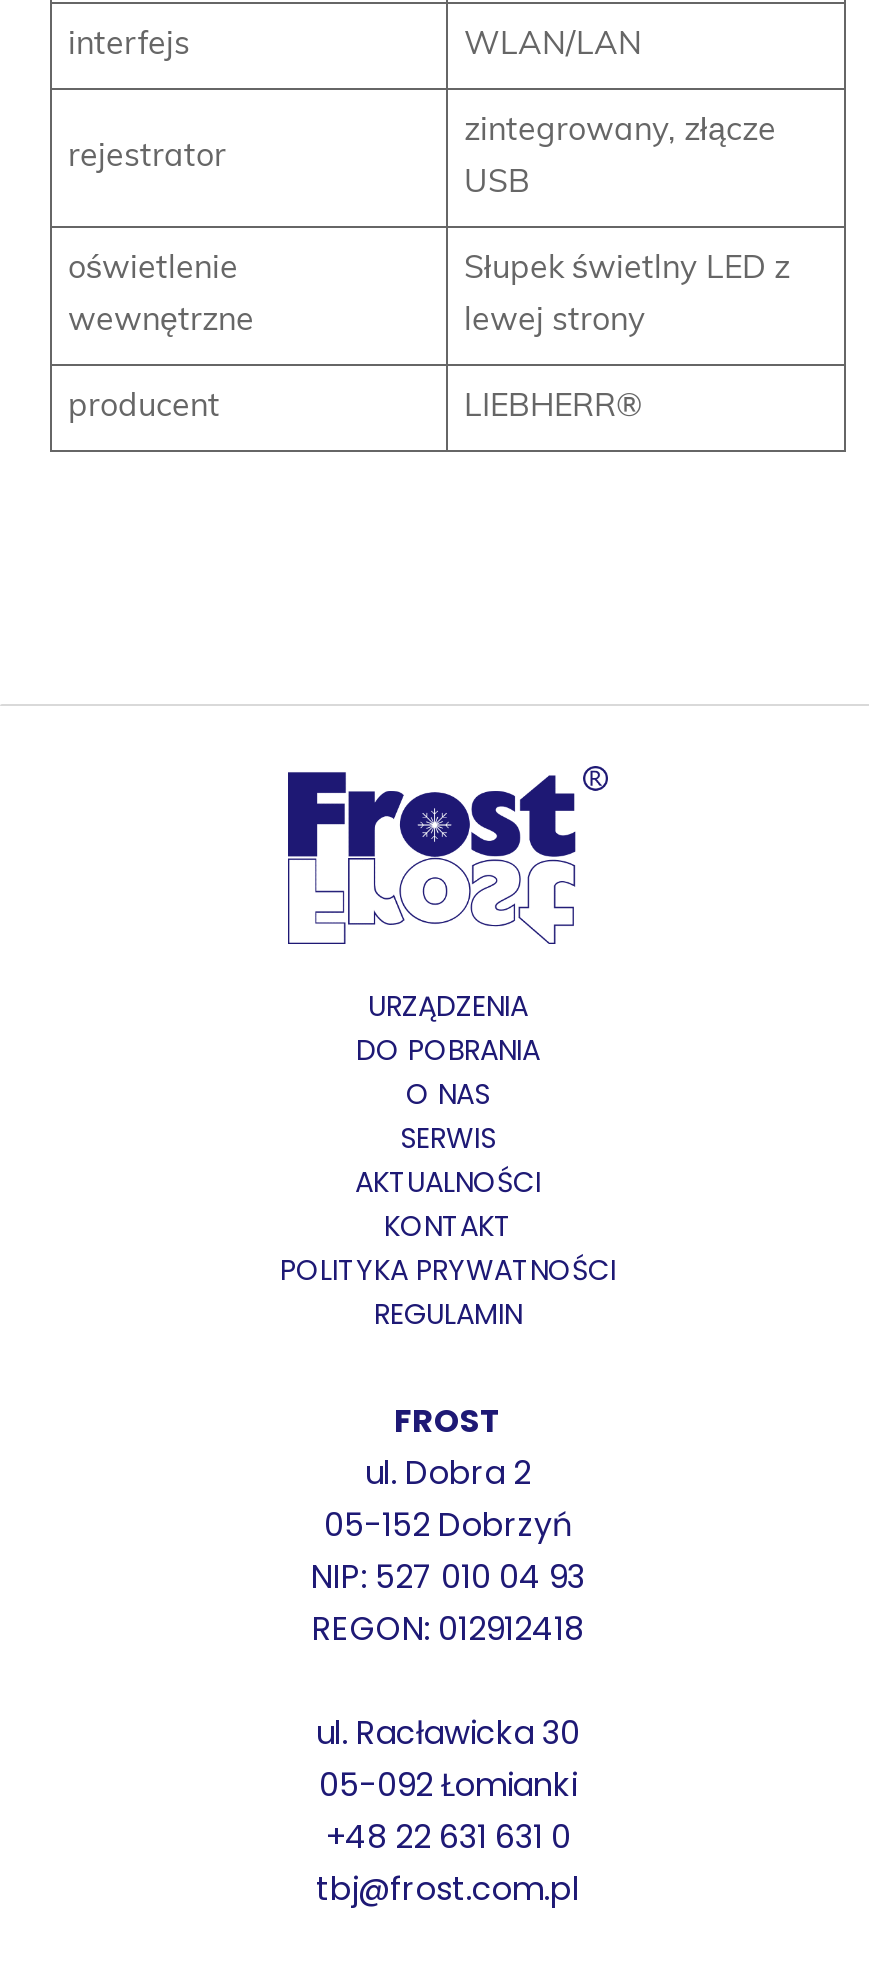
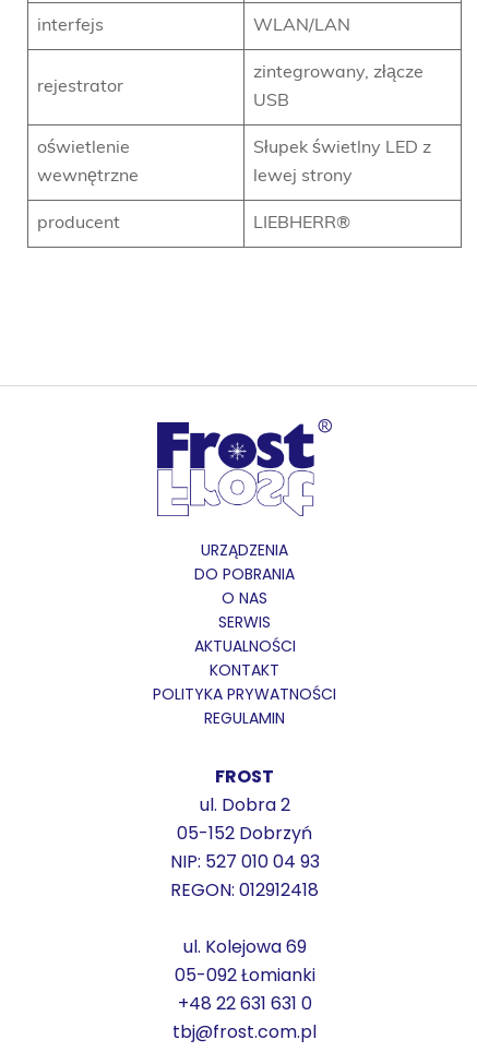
- ul. Racławicka 30
+ ul. Kolejowa 69
